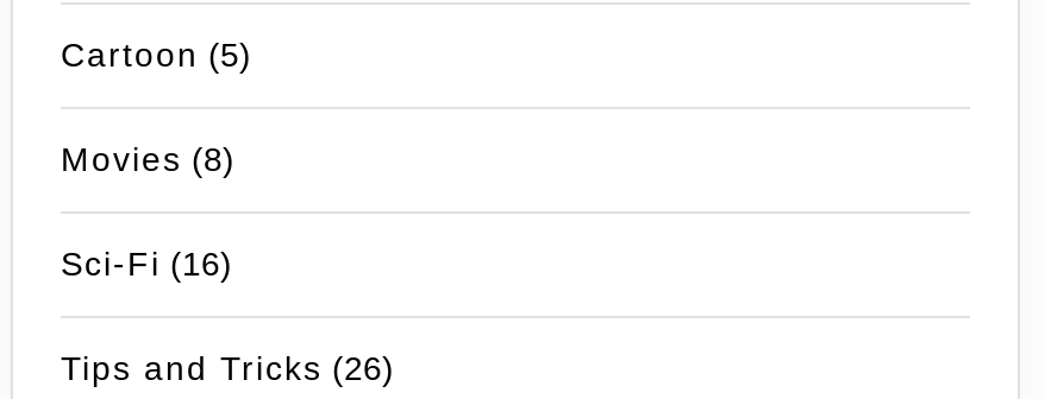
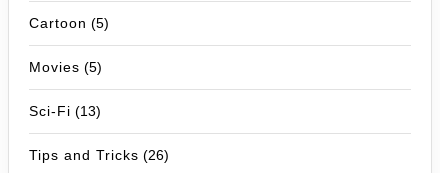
- Movies (8)
+ Movies (5)

- Sci-Fi (16)
+ Sci-Fi (13)
